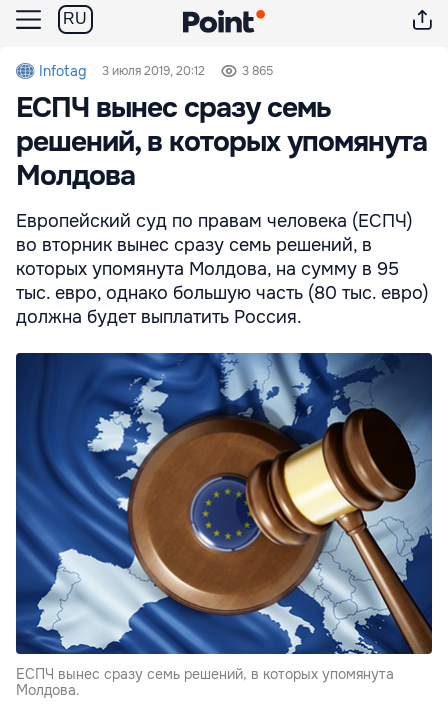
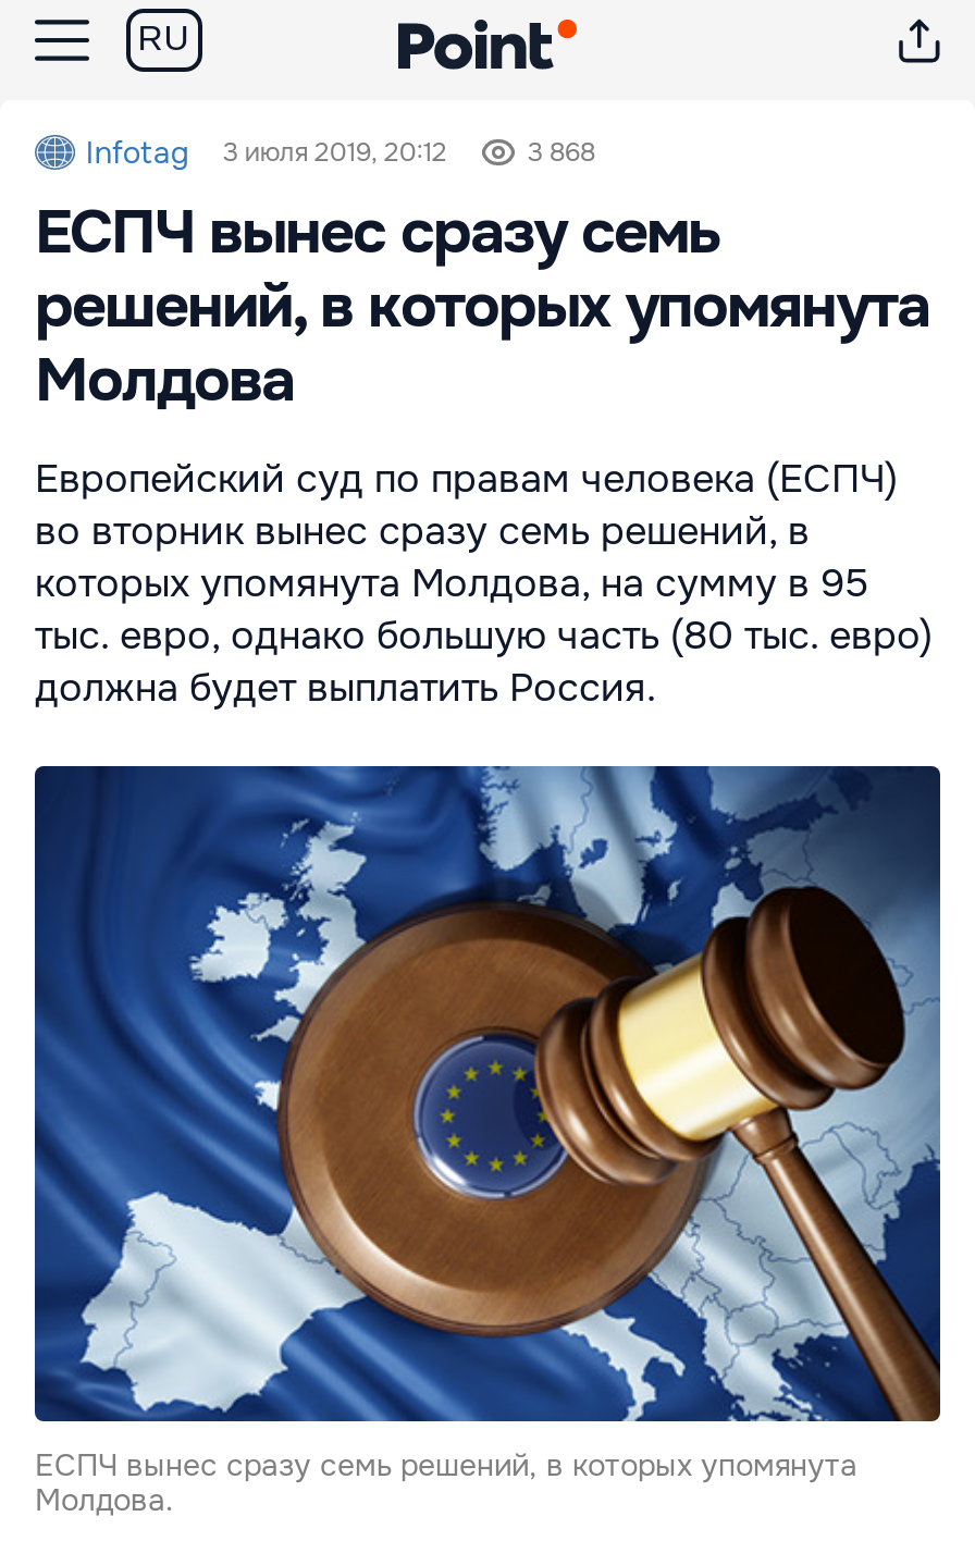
- 3 865
+ 3 868
